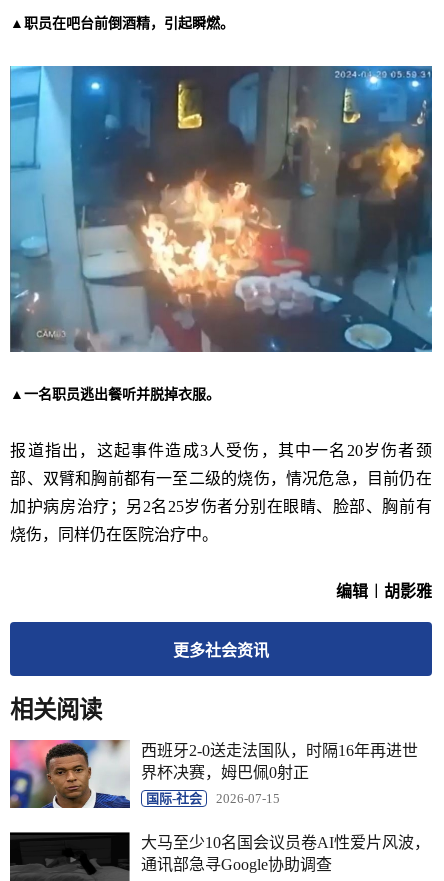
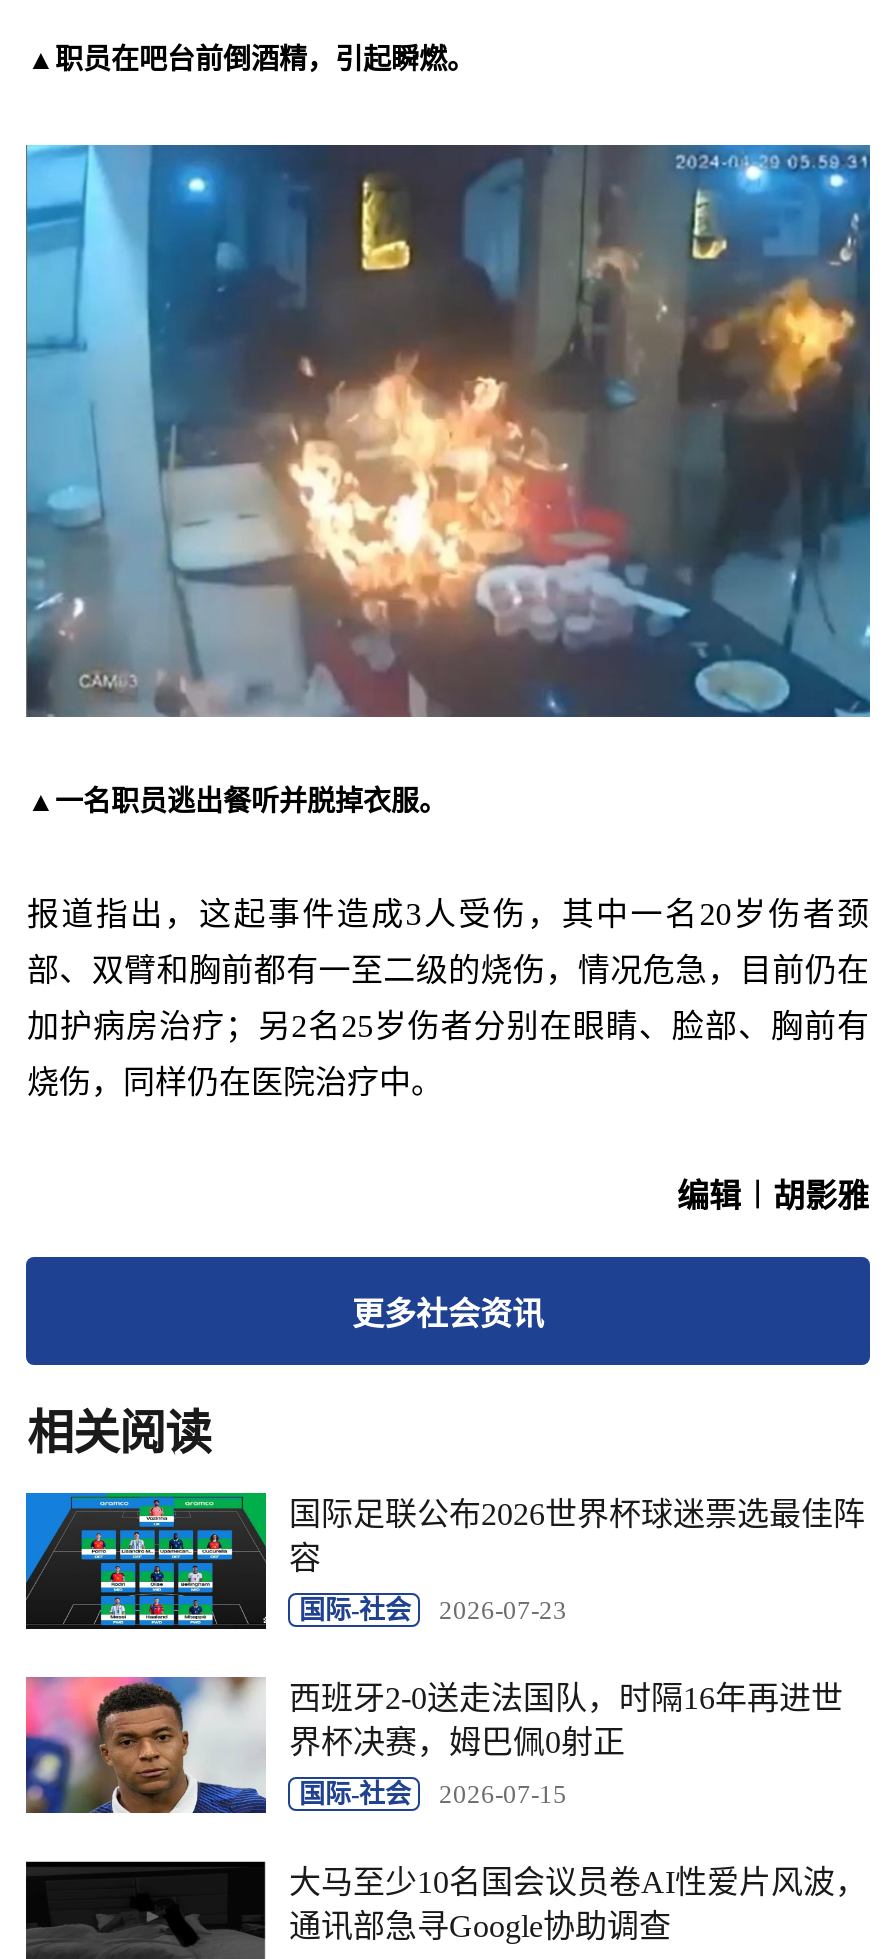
+ [image]
+ 国际足联公布2026世界杯球迷票选最佳阵
+ 容
+ 国际-社会
+ 2026-07-23
